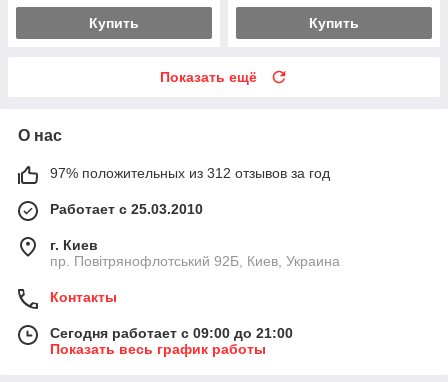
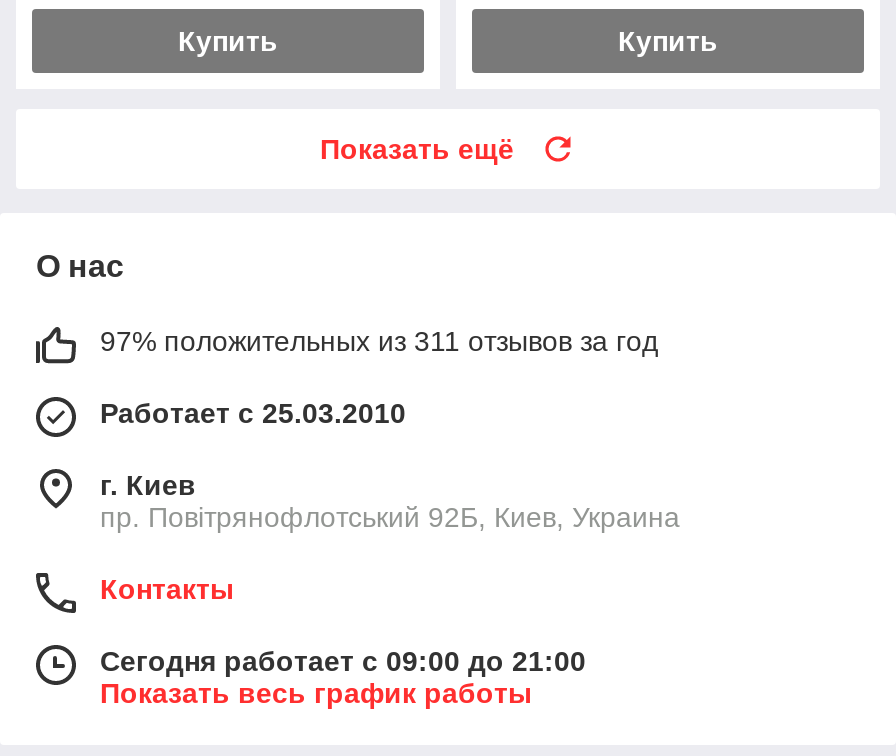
- 97% положительных из 312 отзывов за год
+ 97% положительных из 311 отзывов за год
